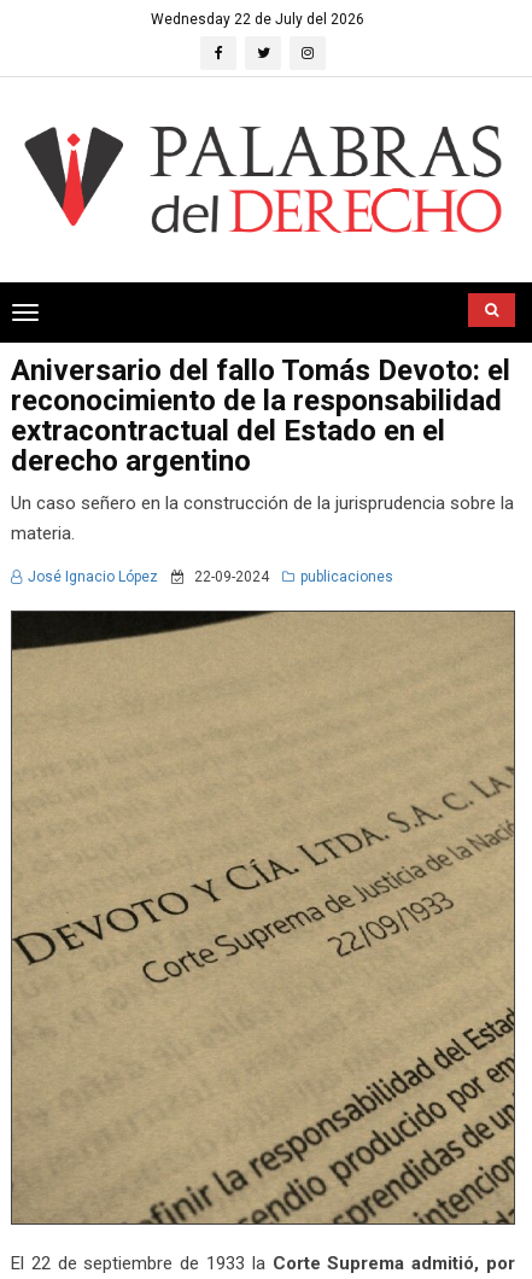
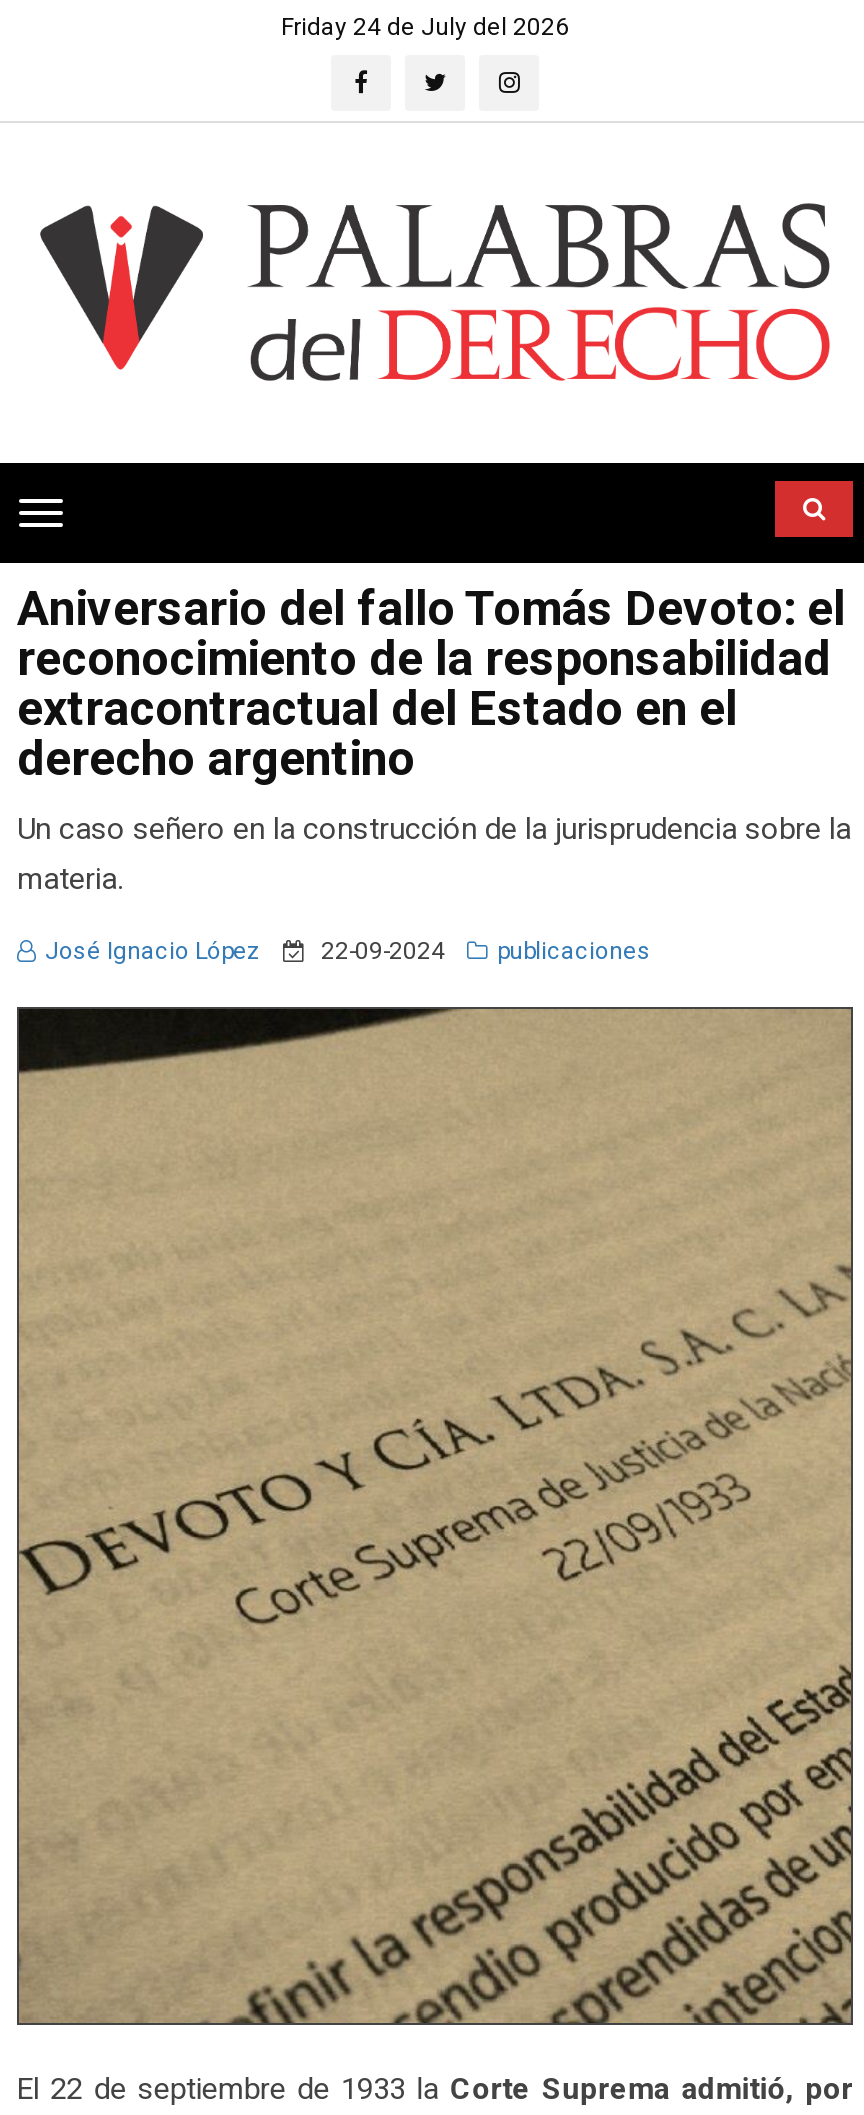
- Wednesday 22 de July del 2026
+ Friday 24 de July del 2026
